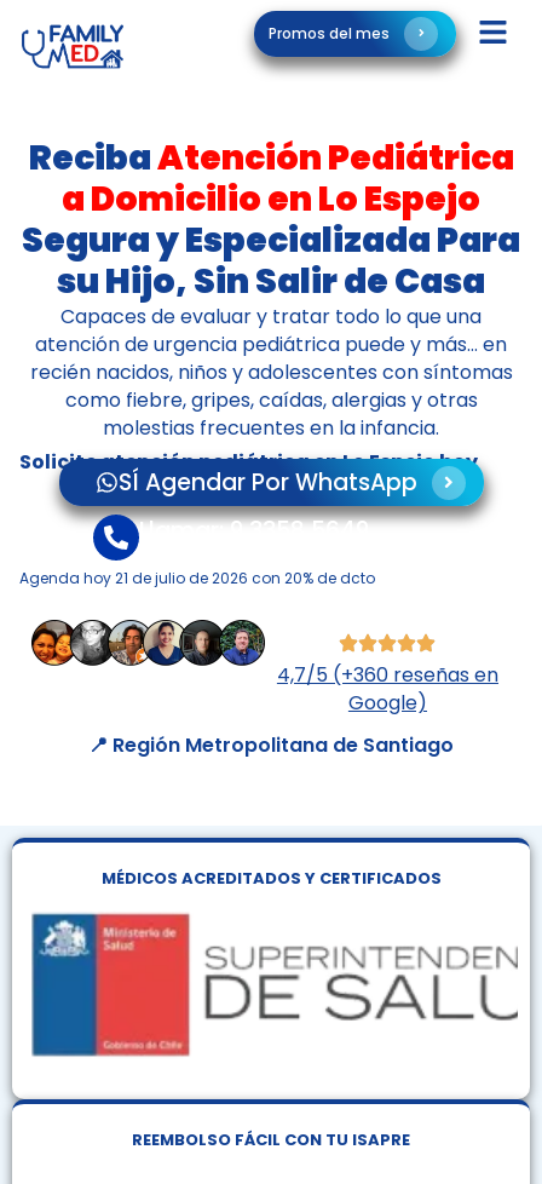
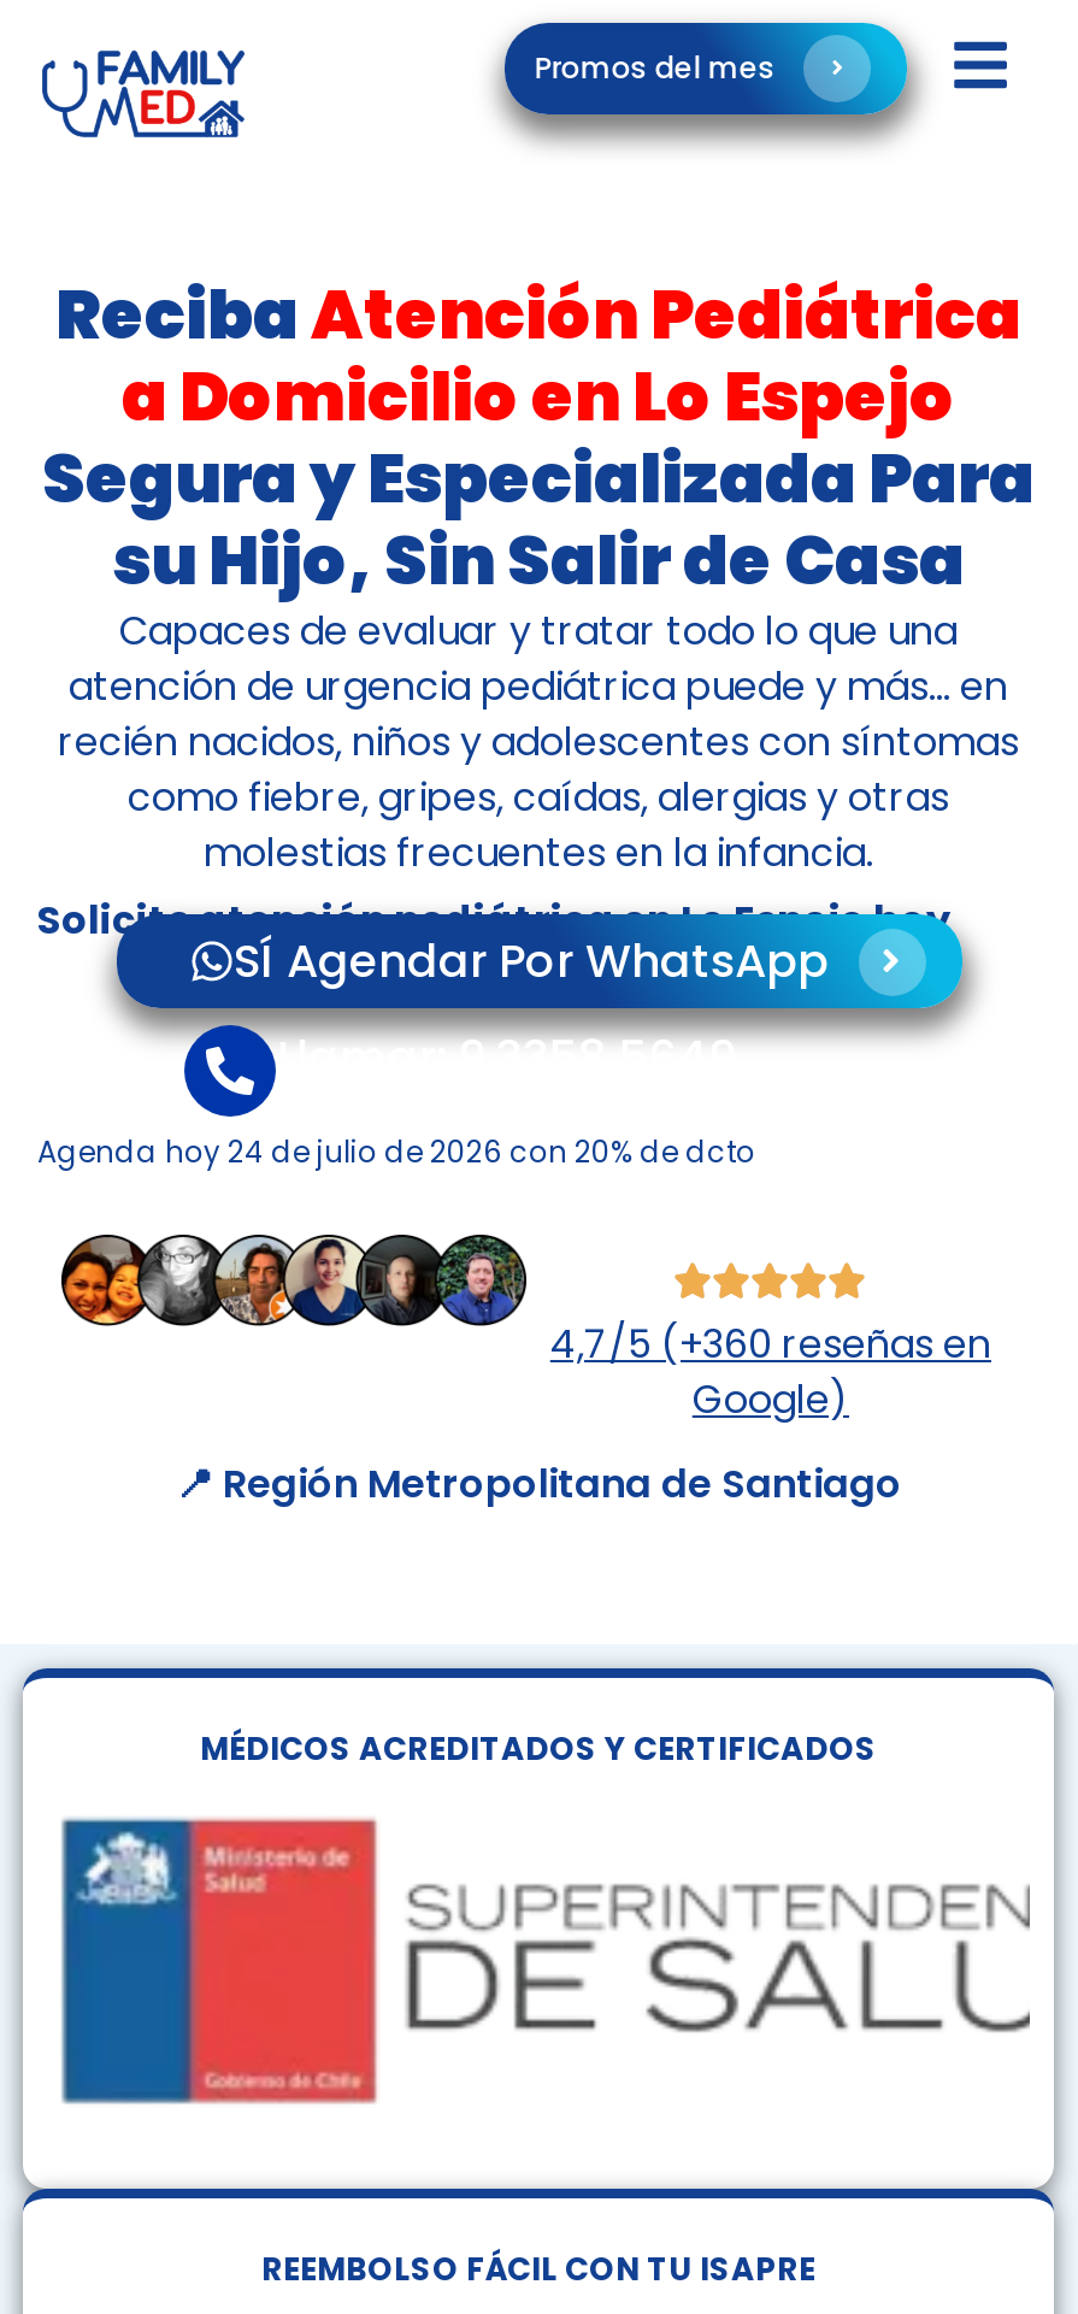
- Agenda hoy 21 de julio de 2026 con 20% de dcto
+ Agenda hoy 24 de julio de 2026 con 20% de dcto
